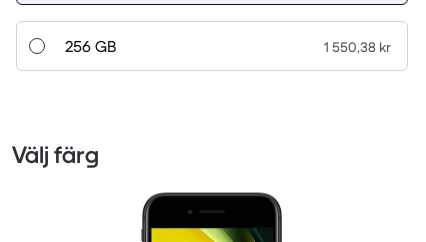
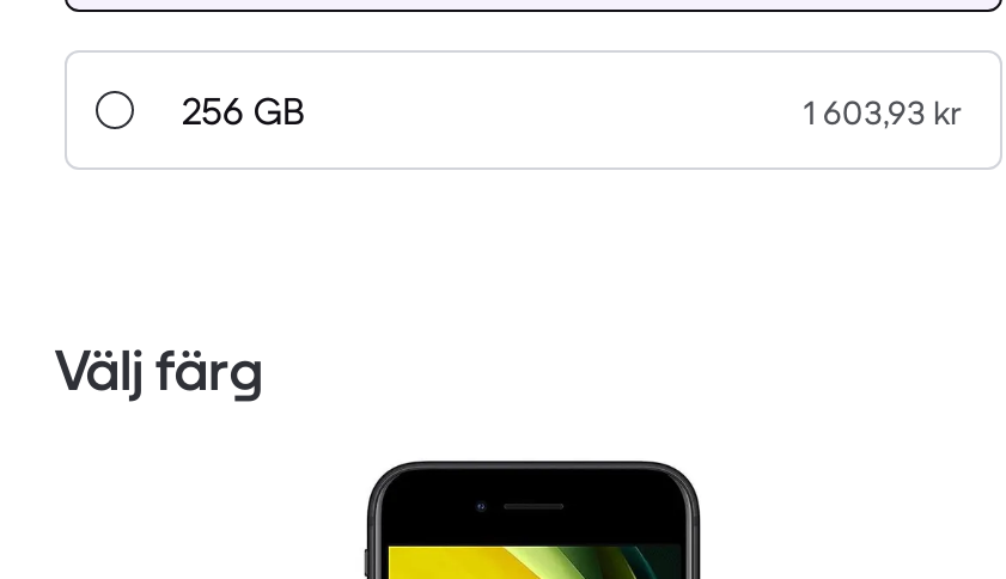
- 1 550,38 kr
+ 1 603,93 kr
